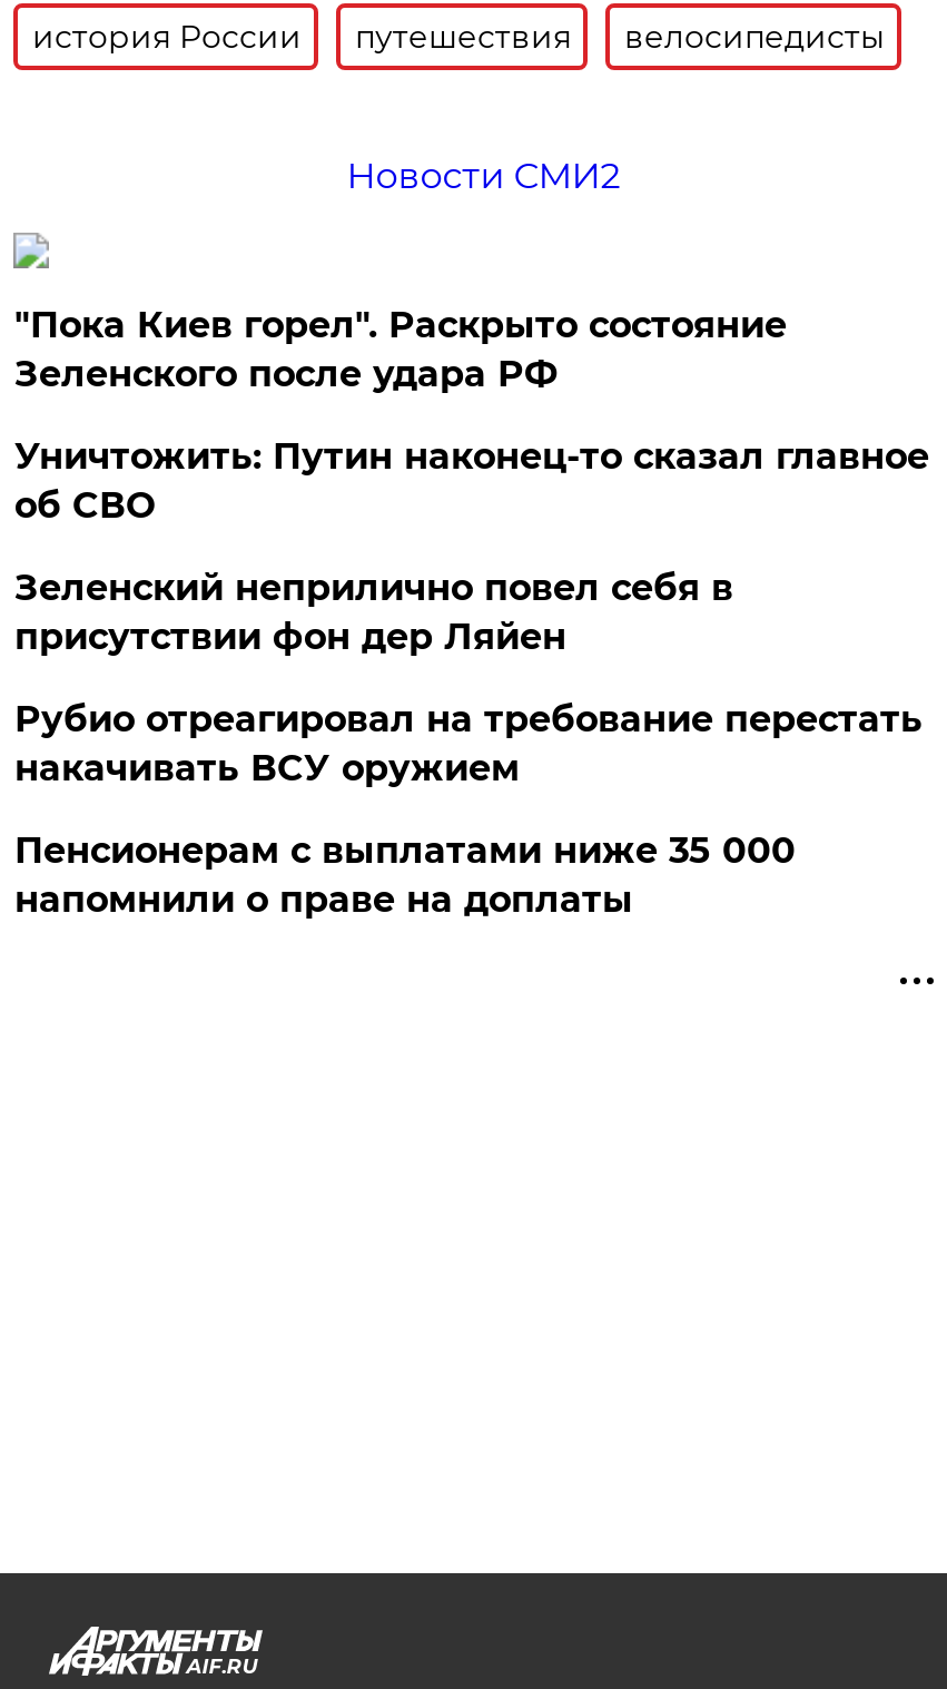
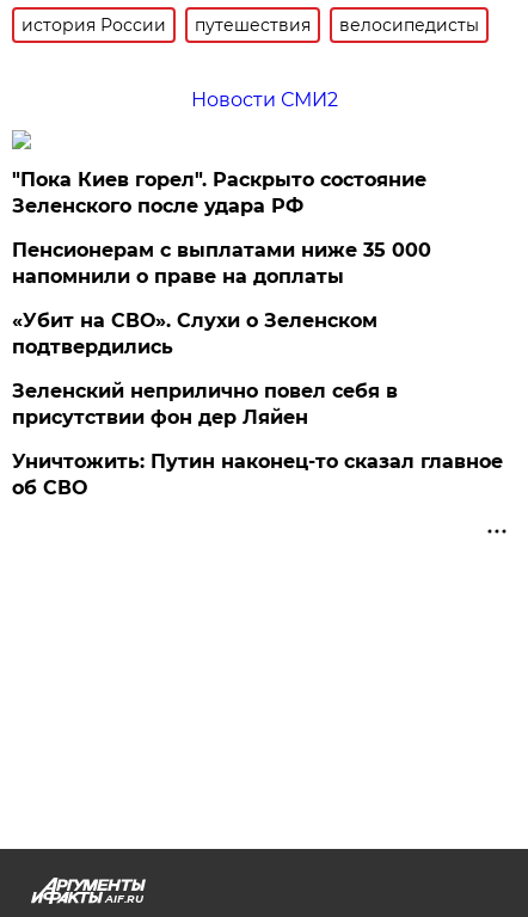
moved down: Зеленский неприлично повел cебя в | присутствии фон дер Ляйен | Уничтожить: Путин наконец-то сказал главное | об СВО

- Рубио отреагировал на требование перестать
- накачивать ВСУ оружием

moved up: Пенсионерам с выплатами ниже 35 000 | напомнили о праве на доплаты

+ «Убит на СВО». Слухи о Зеленском
+ подтвердились
